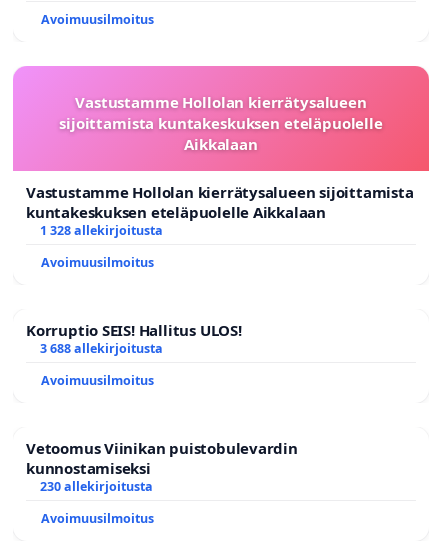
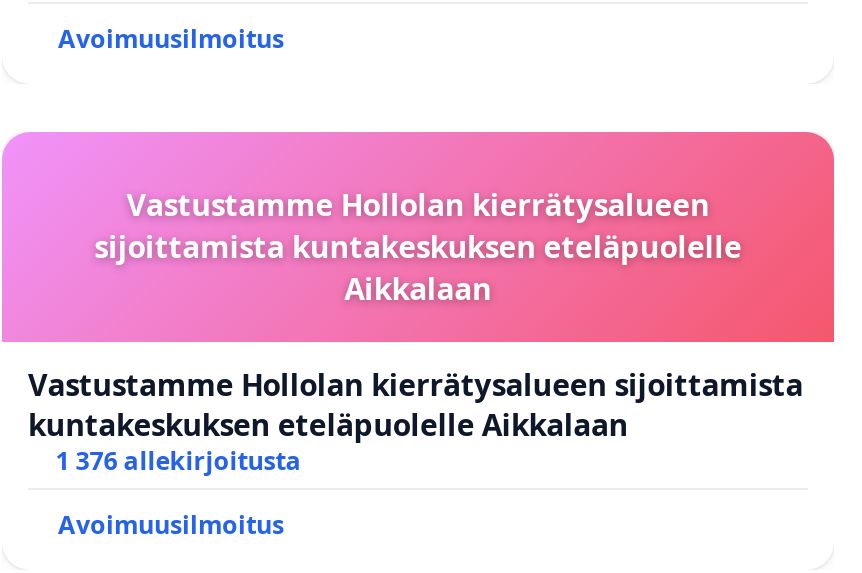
- 1 328 allekirjoitusta
- Avoimuusilmoitus
- Korruptio SEIS! Hallitus ULOS!
- 3 688 allekirjoitusta
- Avoimuusilmoitus
- Vetoomus Viinikan puistobulevardin
- kunnostamiseksi
- 230 allekirjoitusta
+ 1 376 allekirjoitusta
